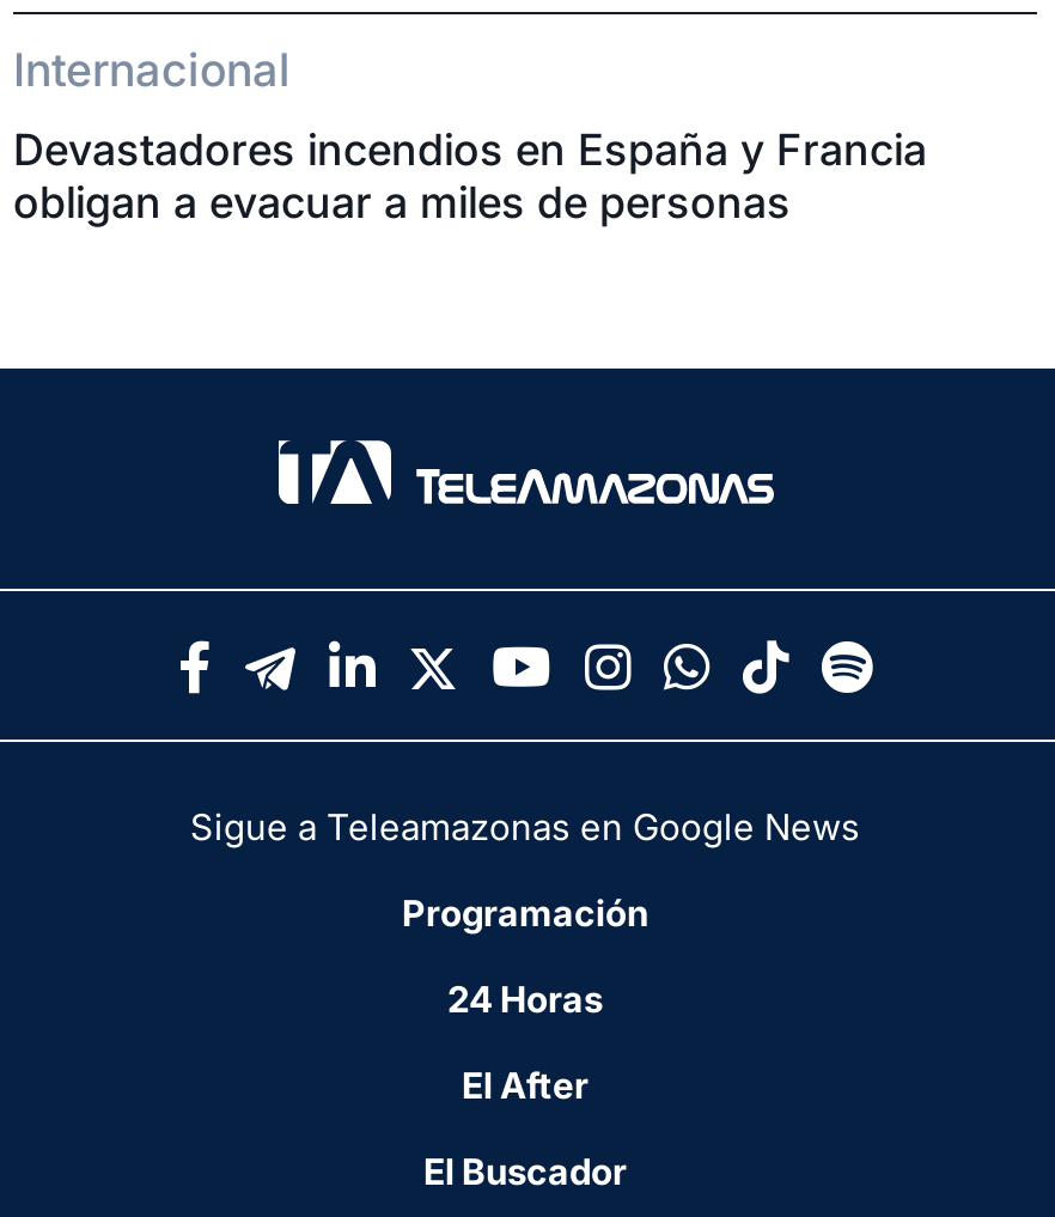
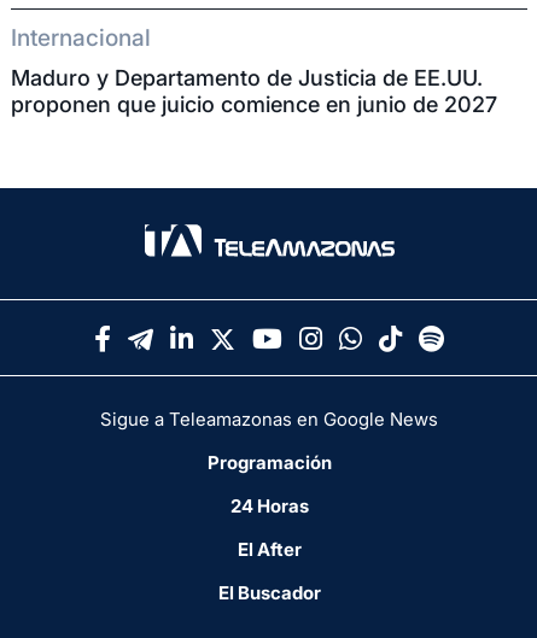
- Devastadores incendios en España y Francia
- obligan a evacuar a miles de personas
+ Maduro y Departamento de Justicia de EE.UU.
+ proponen que juicio comience en junio de 2027
